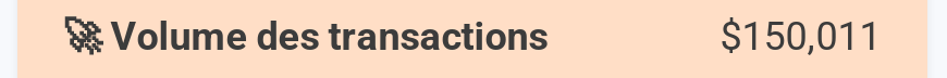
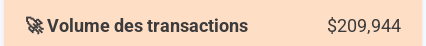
- $150,011
+ $209,944
